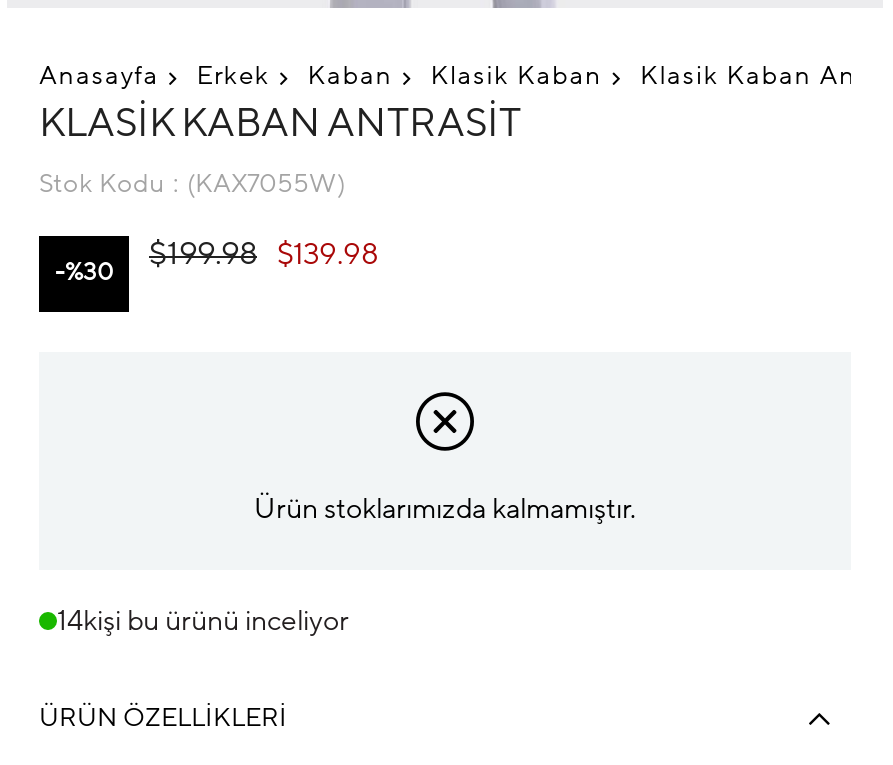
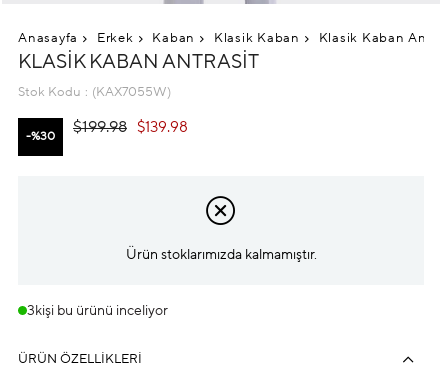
- 14kişi bu ürünü inceliyor
+ 3kişi bu ürünü inceliyor
